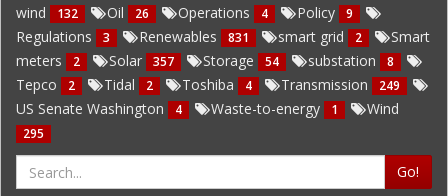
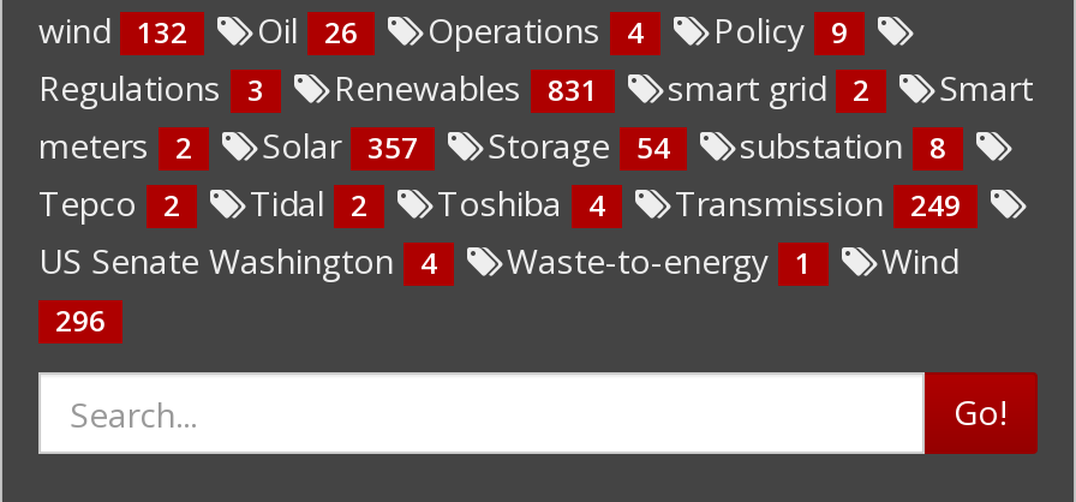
- 295
+ 296
